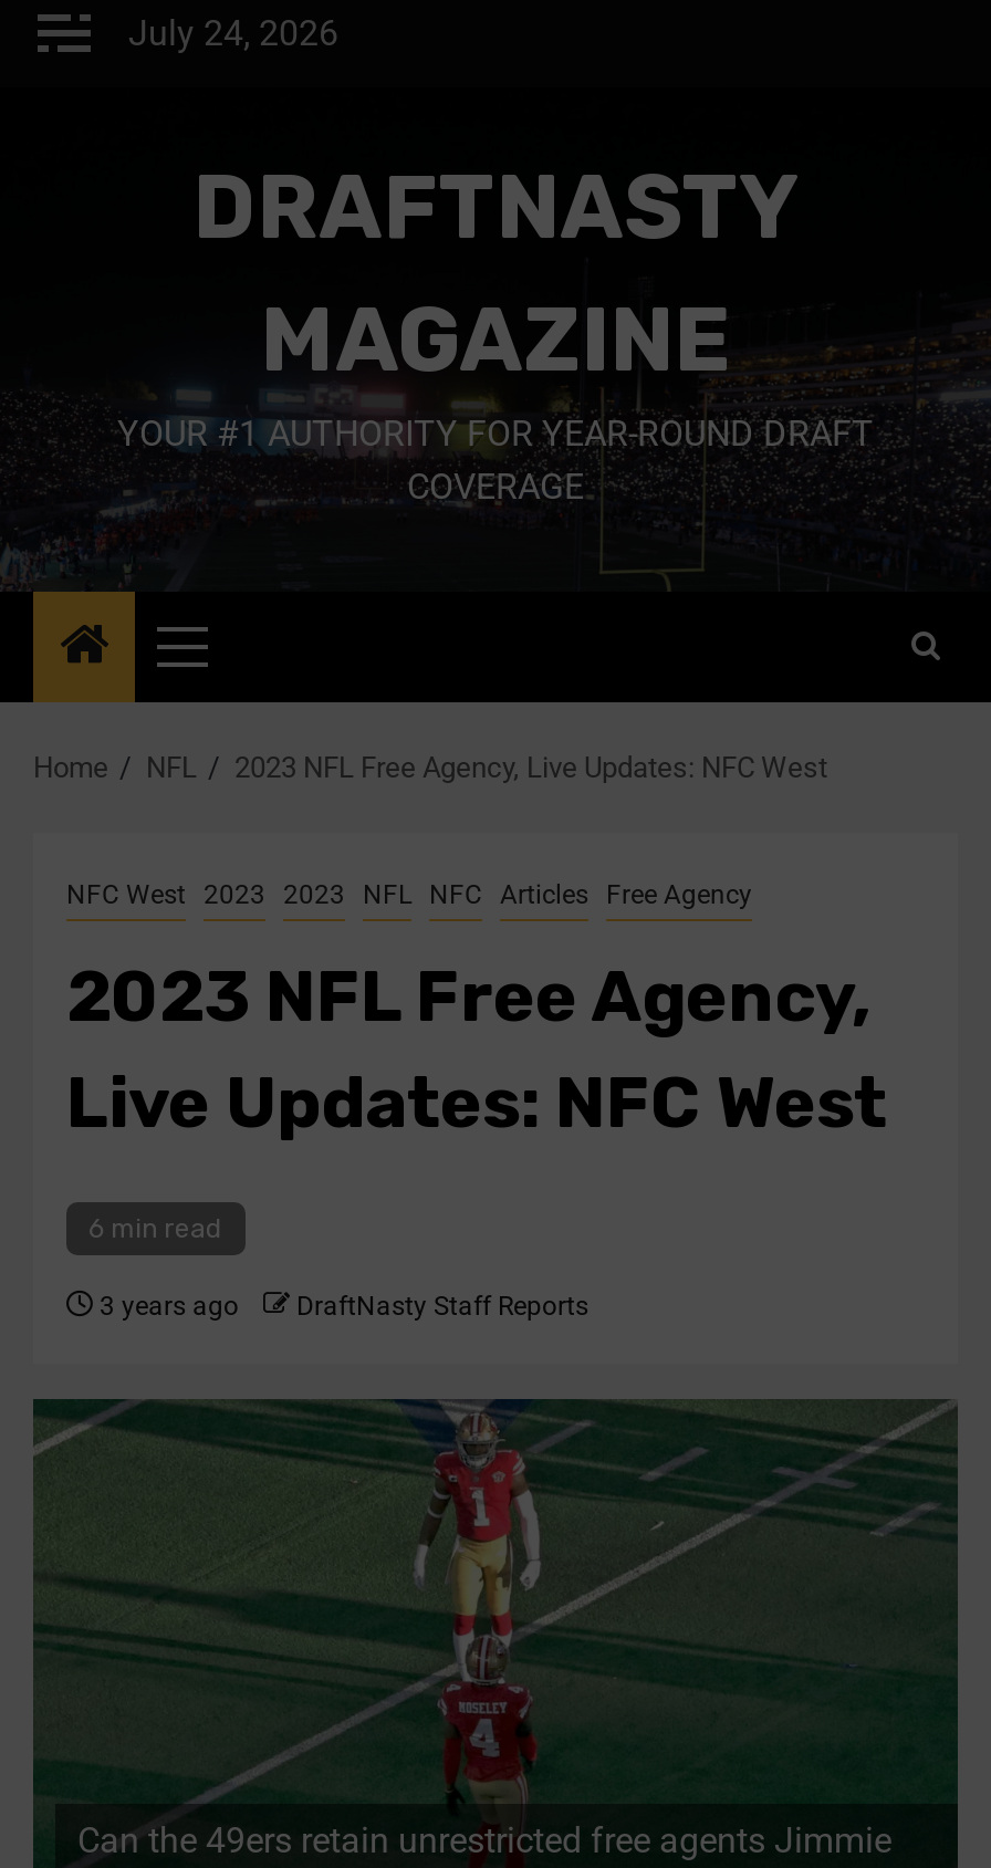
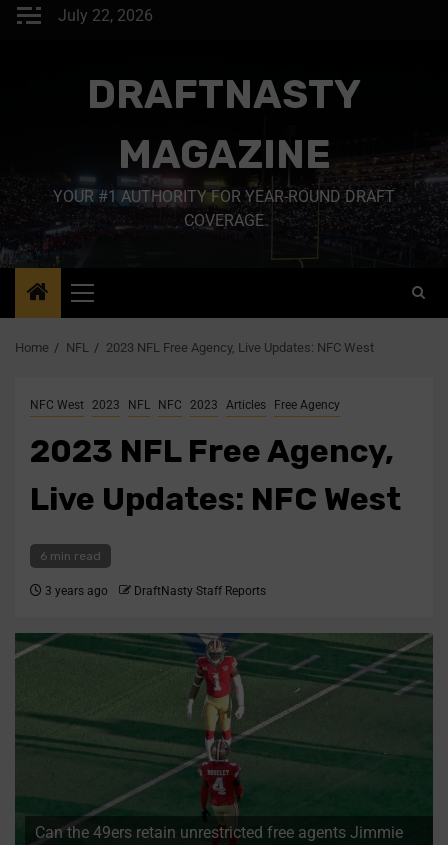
- July 24, 2026
+ July 22, 2026

- NFC West 2023 2023 NFL NFC Articles Free Agency
+ NFC West 2023 NFL NFC 2023 Articles Free Agency
